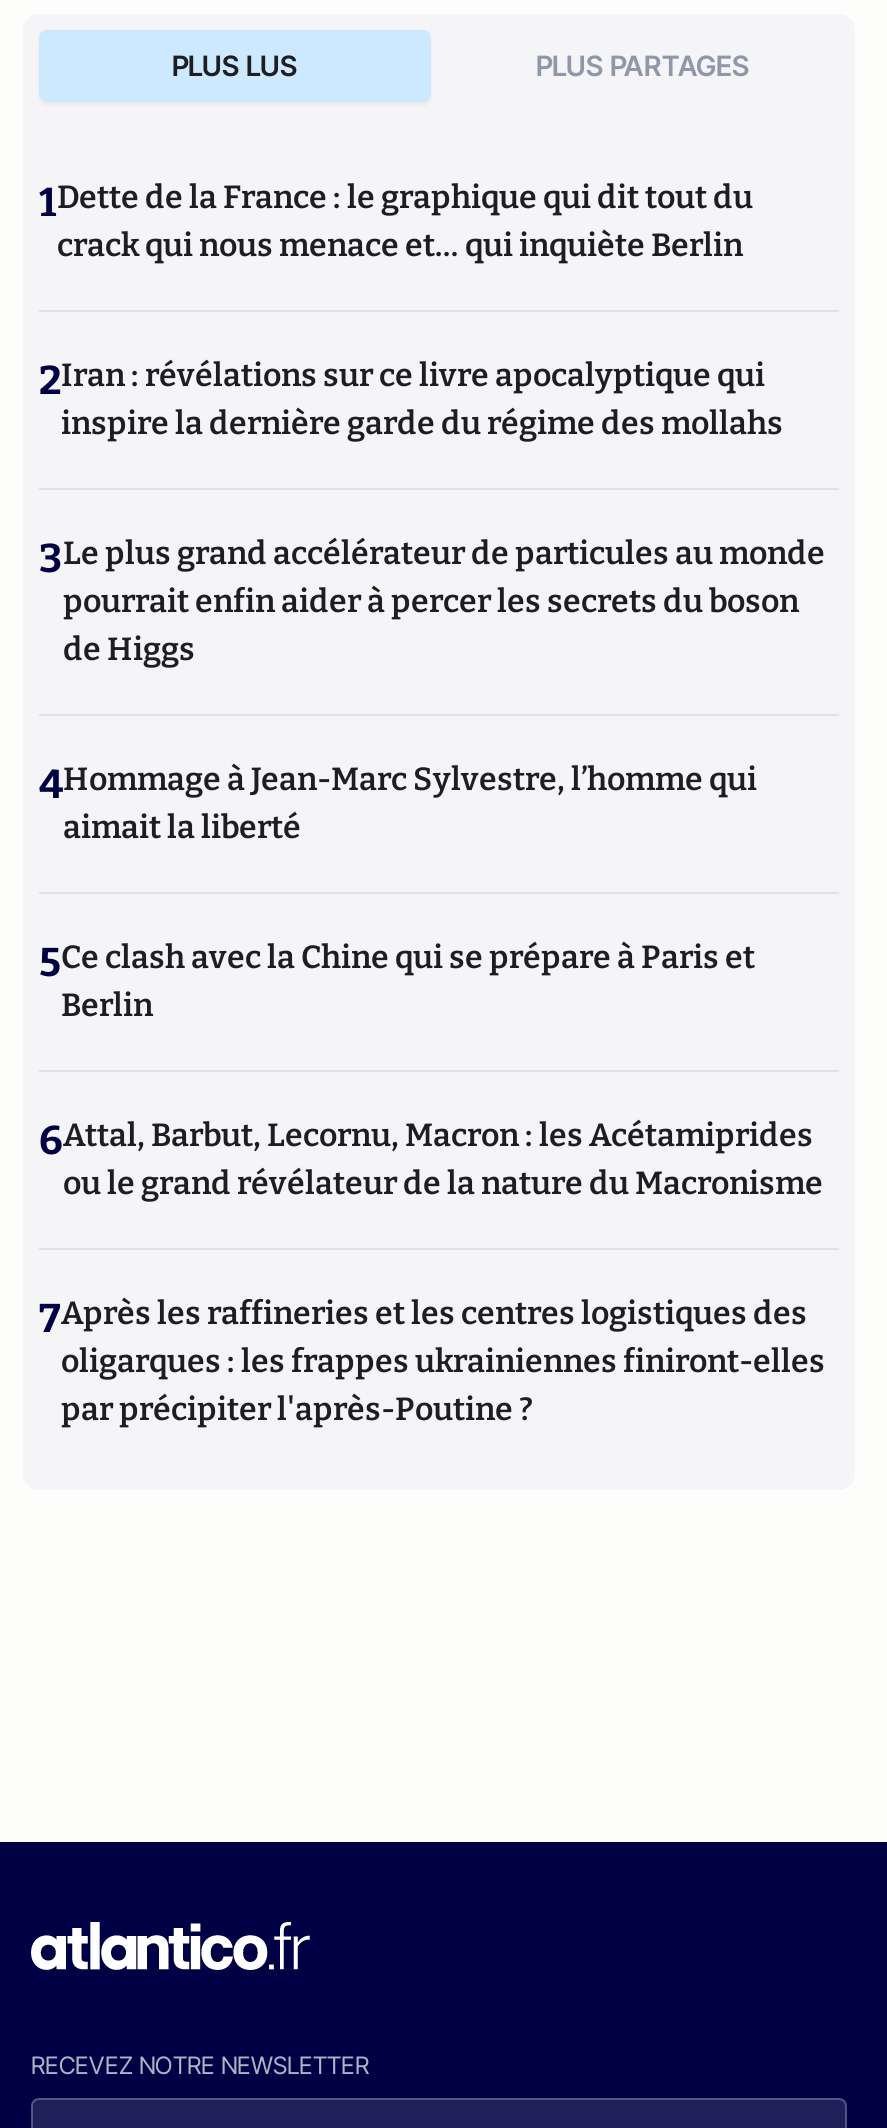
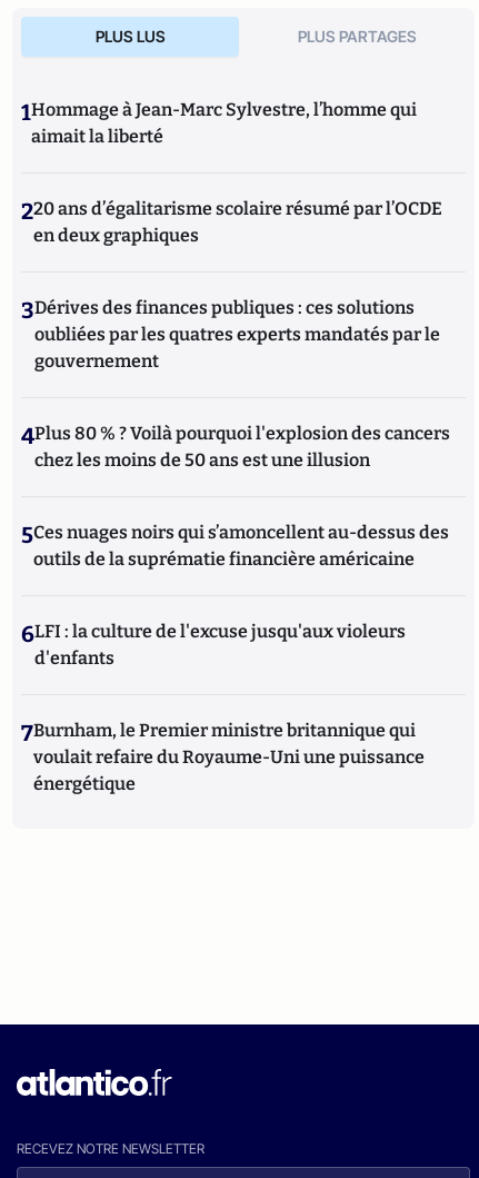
- 1Dette de la France : le graphique qui dit tout du
- crack qui nous menace et… qui inquiète Berlin
- 2Iran : révélations sur ce livre apocalyptique qui
- inspire la dernière garde du régime des mollahs
- 3Le plus grand accélérateur de particules au monde
- pourrait enfin aider à percer les secrets du boson
- de Higgs
- 4Hommage à Jean-Marc Sylvestre, l’homme qui
+ 1Hommage à Jean-Marc Sylvestre, l’homme qui

moved up: aimait la liberté

- 5Ce clash avec la Chine qui se prépare à Paris et
- Berlin
- 6Attal, Barbut, Lecornu, Macron : les Acétamiprides
- ou le grand révélateur de la nature du Macronisme
- 7Après les raffineries et les centres logistiques des
- oligarques : les frappes ukrainiennes finiront-elles
- par précipiter l'après-Poutine ?
+ 220 ans d’égalitarisme scolaire résumé par l’OCDE
+ en deux graphiques
+ 3Dérives des finances publiques : ces solutions
+ oubliées par les quatres experts mandatés par le
+ gouvernement
+ 4Plus 80 % ? Voilà pourquoi l'explosion des cancers
+ chez les moins de 50 ans est une illusion
+ 5Ces nuages noirs qui s’amoncellent au-dessus des
+ outils de la suprématie financière américaine
+ 6LFI : la culture de l'excuse jusqu'aux violeurs
+ d'enfants
+ 7Burnham, le Premier ministre britannique qui
+ voulait refaire du Royaume-Uni une puissance
+ énergétique
